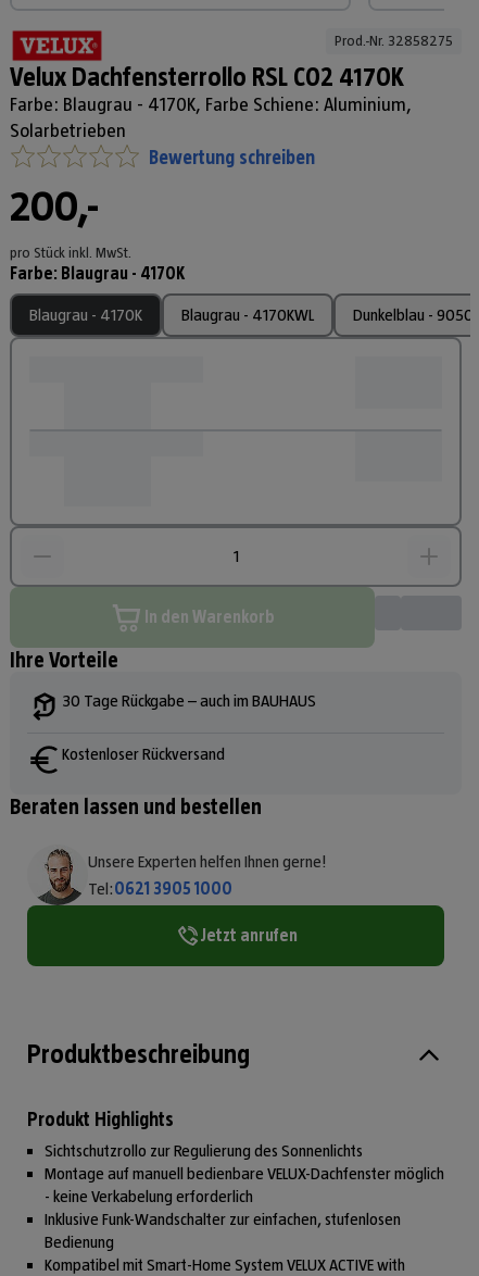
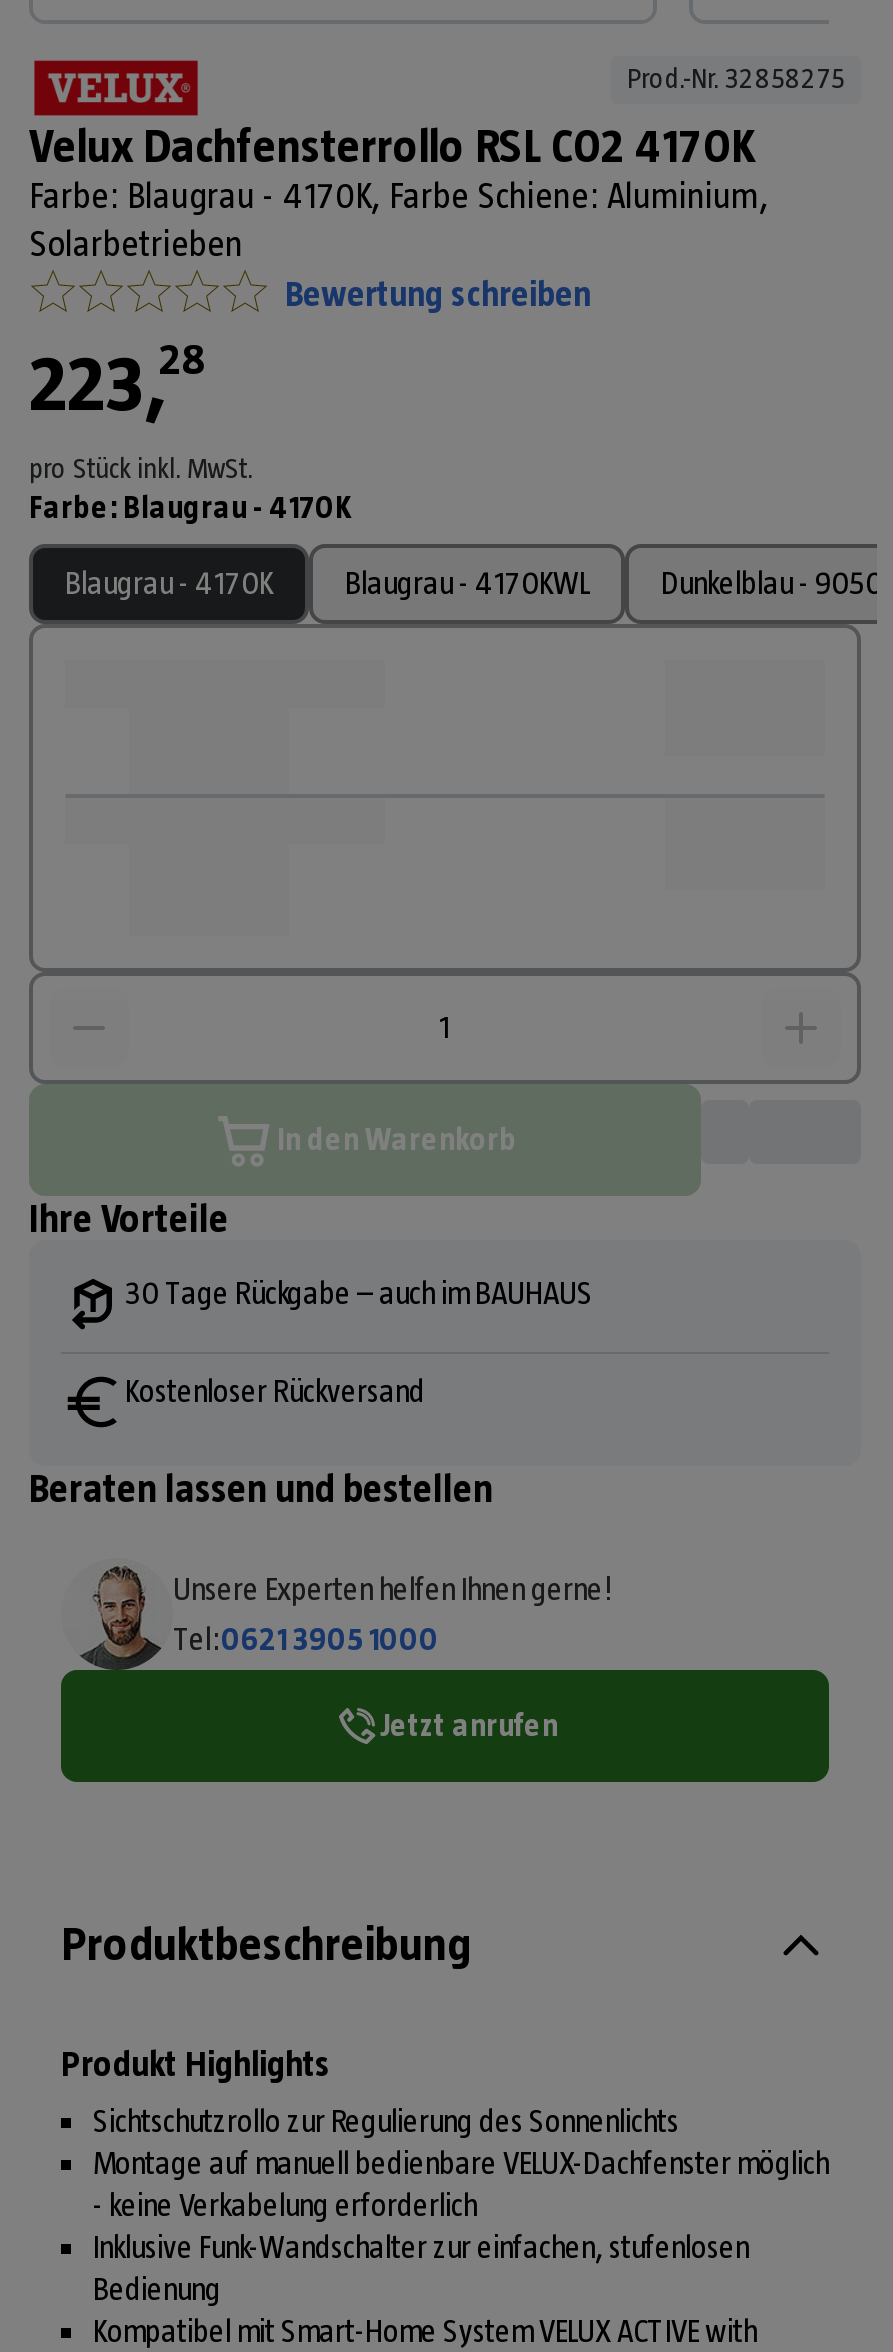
- 200,-
+ 223,
+ 28
